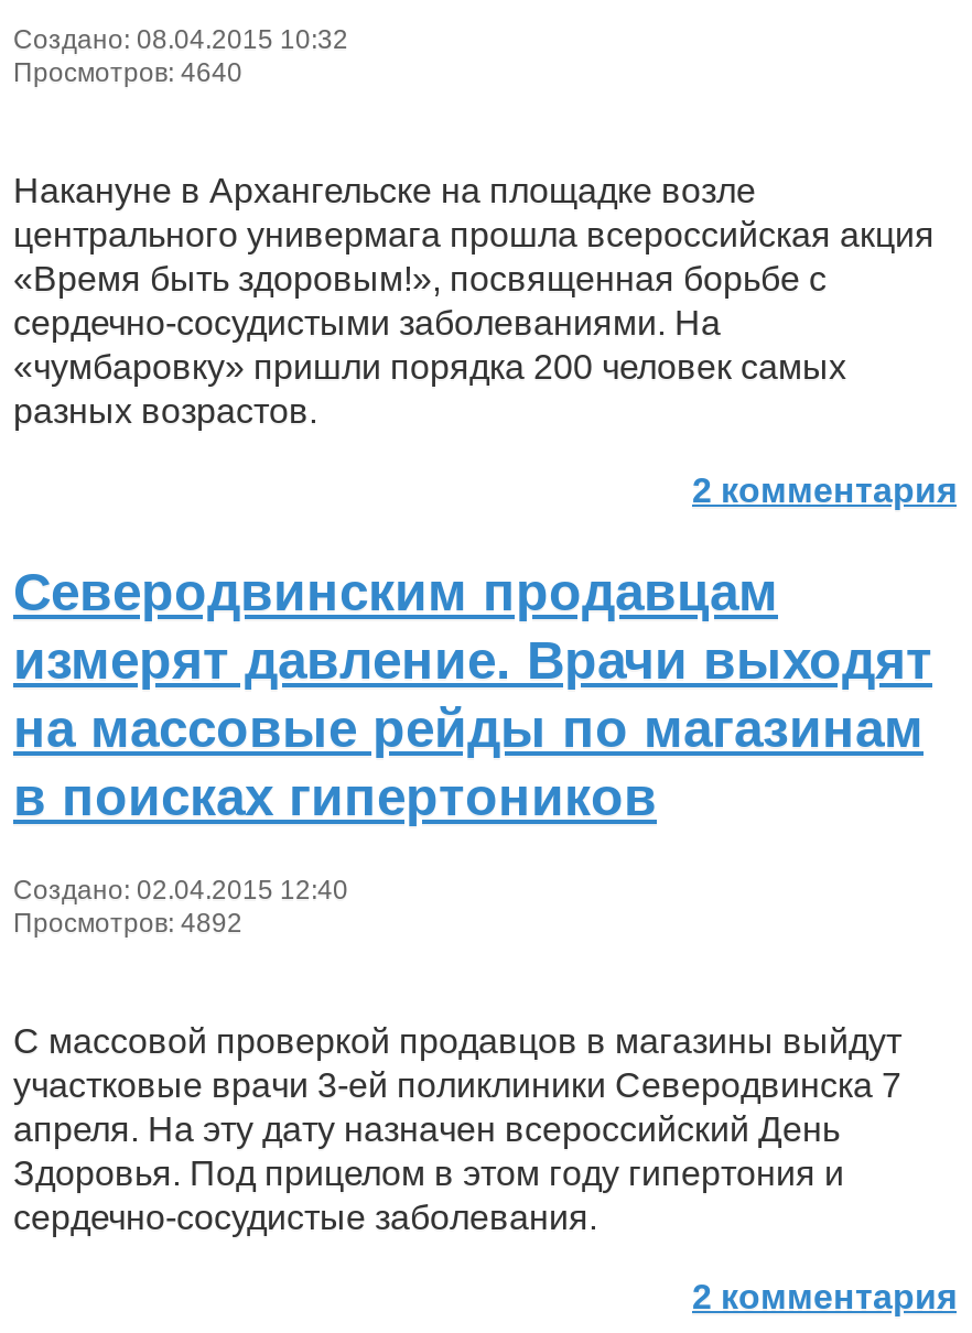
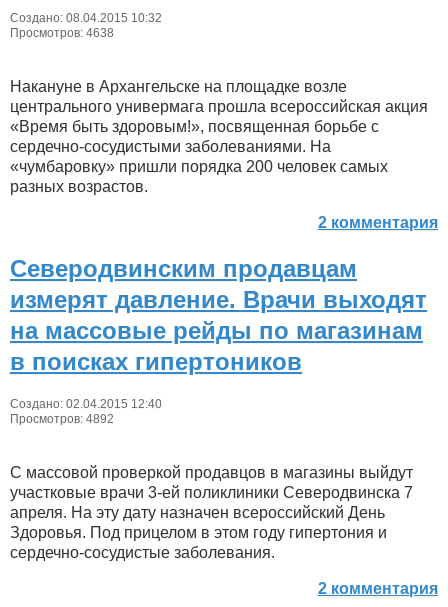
- Просмотров: 4640
+ Просмотров: 4638
